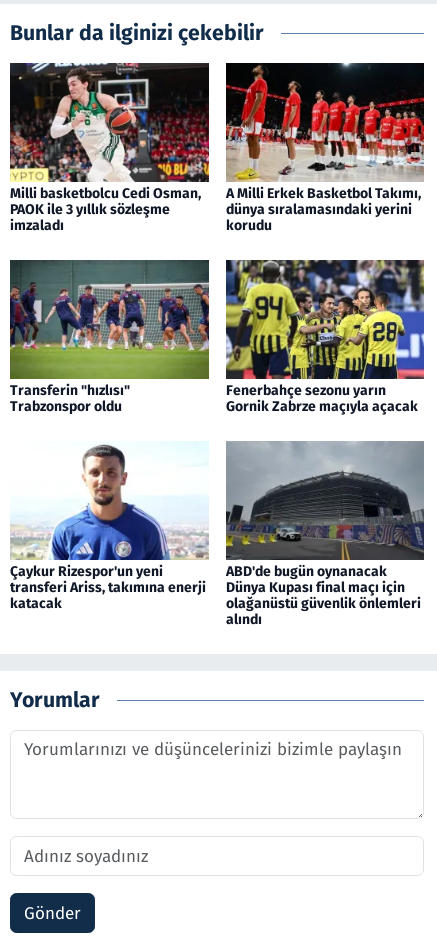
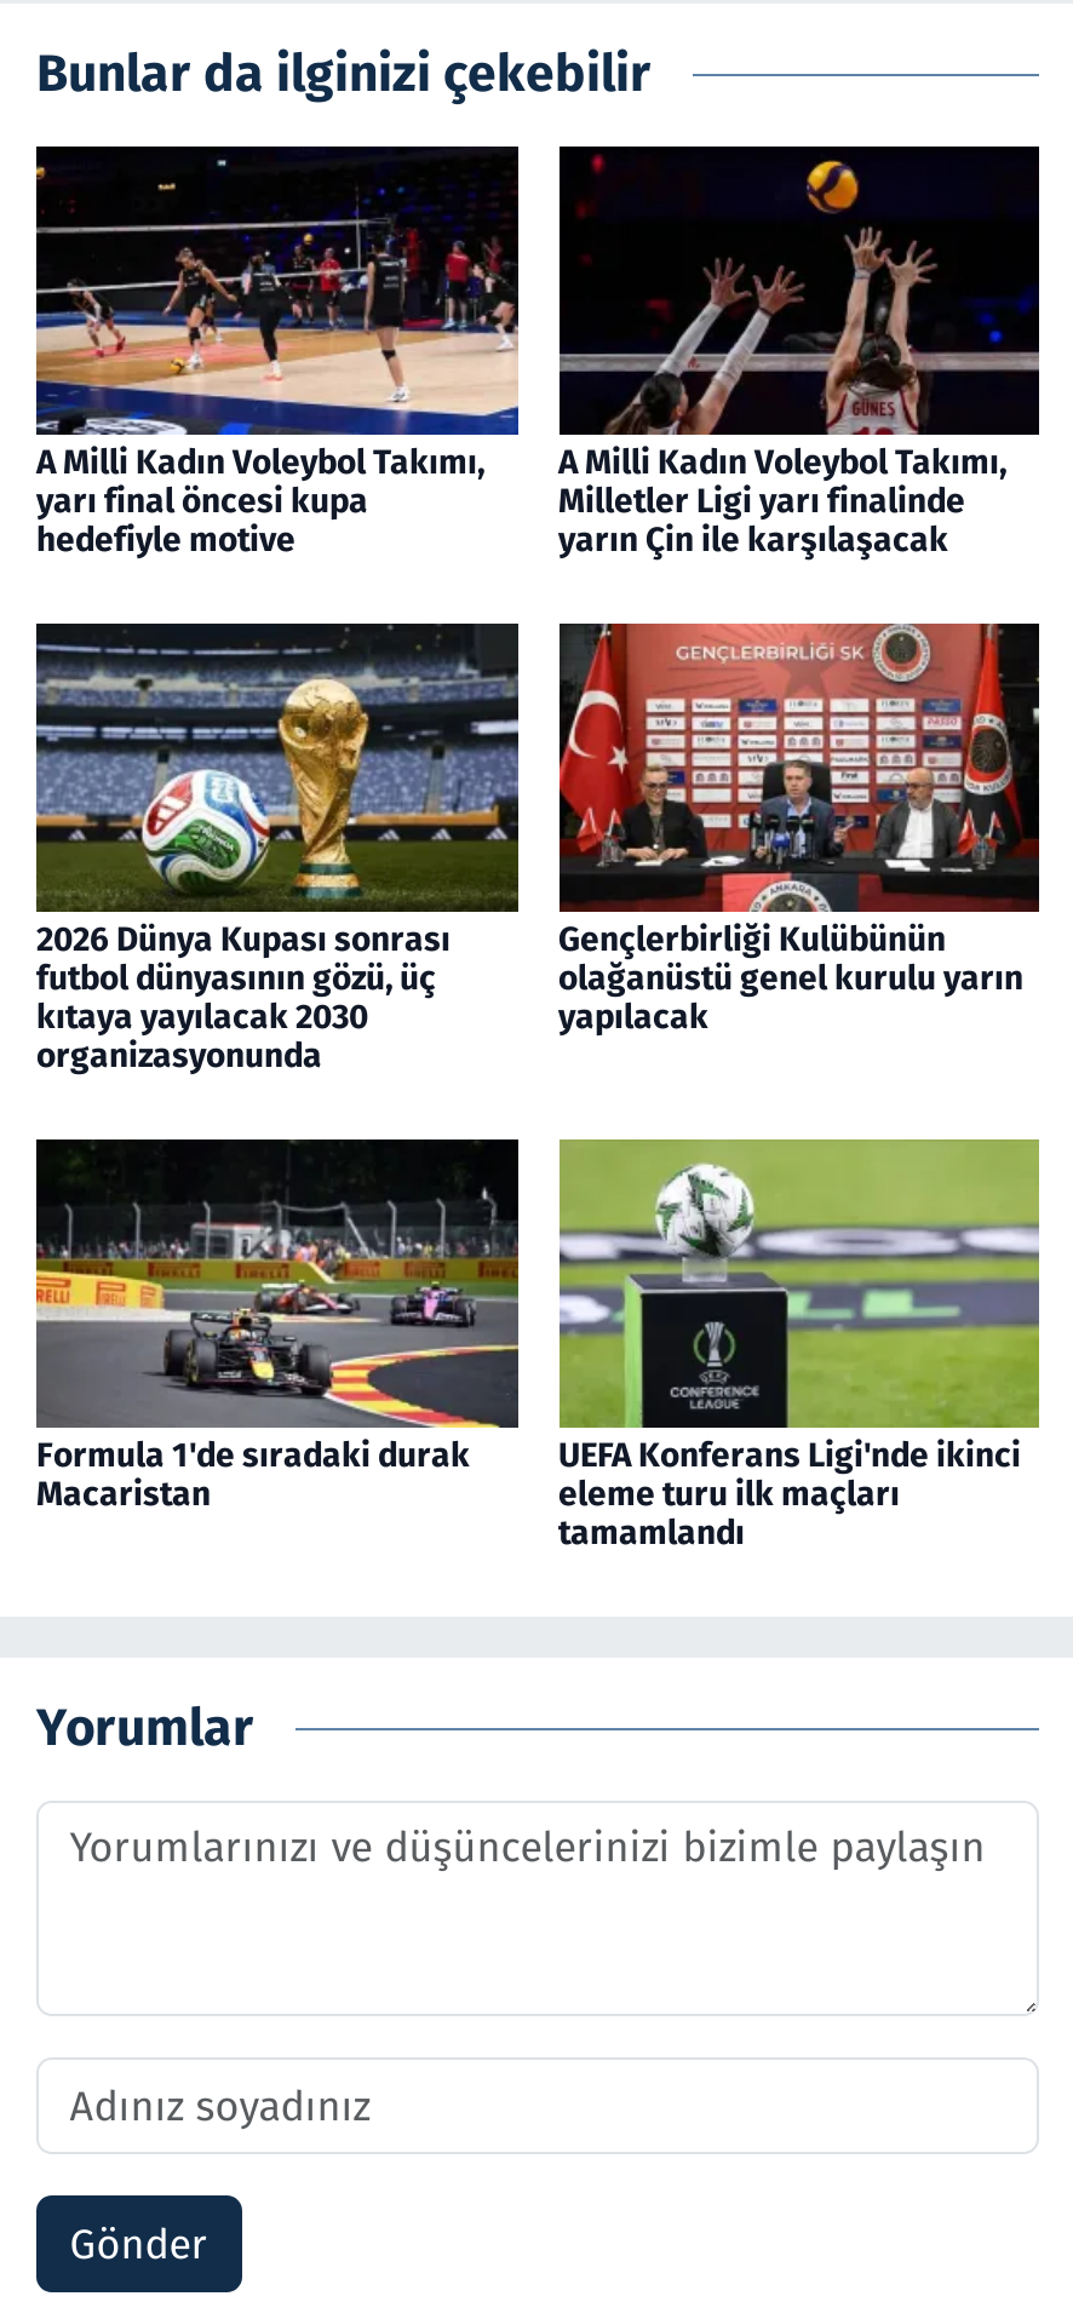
- [image]
- Milli basketbolcu Cedi Osman,
- PAOK ile 3 yıllık sözleşme
- imzaladı
+ [image]
+ A Milli Kadın Voleybol Takımı,
+ yarı final öncesi kupa
+ hedefiyle motive

- [image]
- A Milli Erkek Basketbol Takımı,
- dünya sıralamasındaki yerini
- korudu
+ [image]
+ A Milli Kadın Voleybol Takımı,
+ Milletler Ligi yarı finalinde
+ yarın Çin ile karşılaşacak

- [image]
- Transferin "hızlısı"
- Trabzonspor oldu
+ [image]
+ 2026 Dünya Kupası sonrası
+ futbol dünyasının gözü, üç
+ kıtaya yayılacak 2030
+ organizasyonunda

- [image]
- Fenerbahçe sezonu yarın
- Gornik Zabrze maçıyla açacak
+ [image]
+ Gençlerbirliği Kulübünün
+ olağanüstü genel kurulu yarın
+ yapılacak

- [image]
- ABD'de bugün oynanacak
- Dünya Kupası final maçı için
- olağanüstü güvenlik önlemleri
- alındı
+ [image]
+ UEFA Konferans Ligi'nde ikinci
+ eleme turu ilk maçları
+ tamamlandı

- [image]
- Çaykur Rizespor'un yeni
- transferi Ariss, takımına enerji
- katacak
+ [image]
+ Formula 1'de sıradaki durak
+ Macaristan
